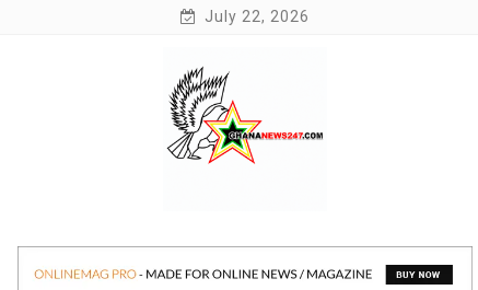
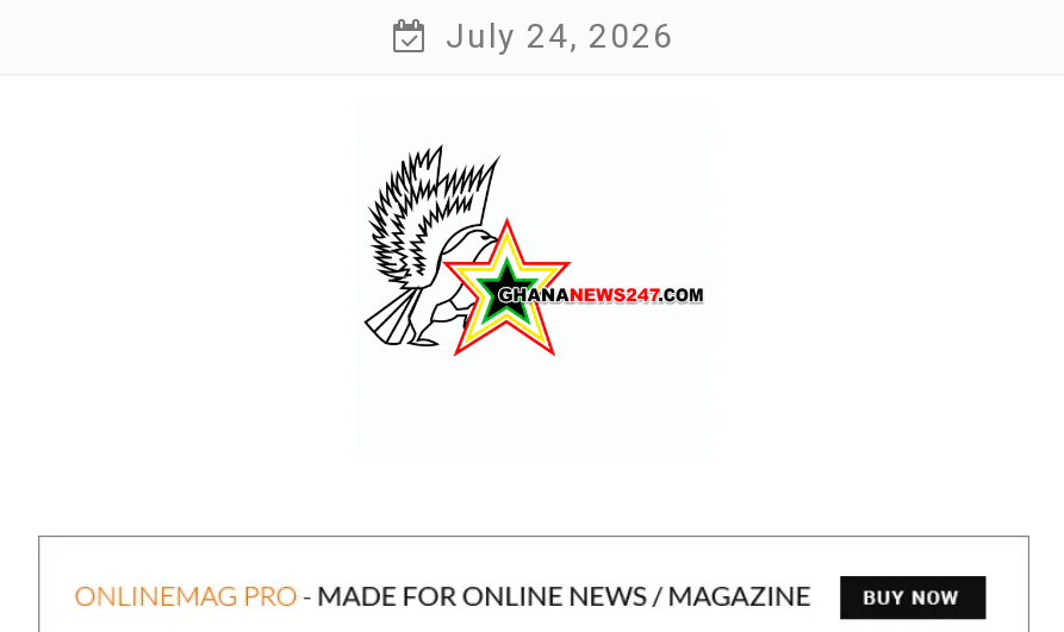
- July 22, 2026
+ July 24, 2026
